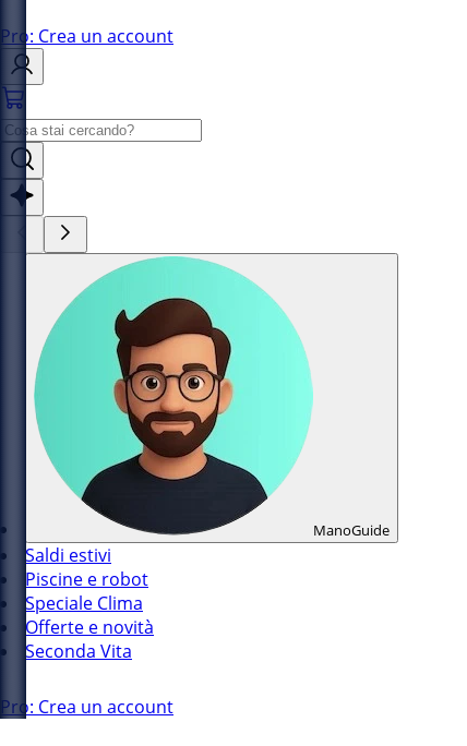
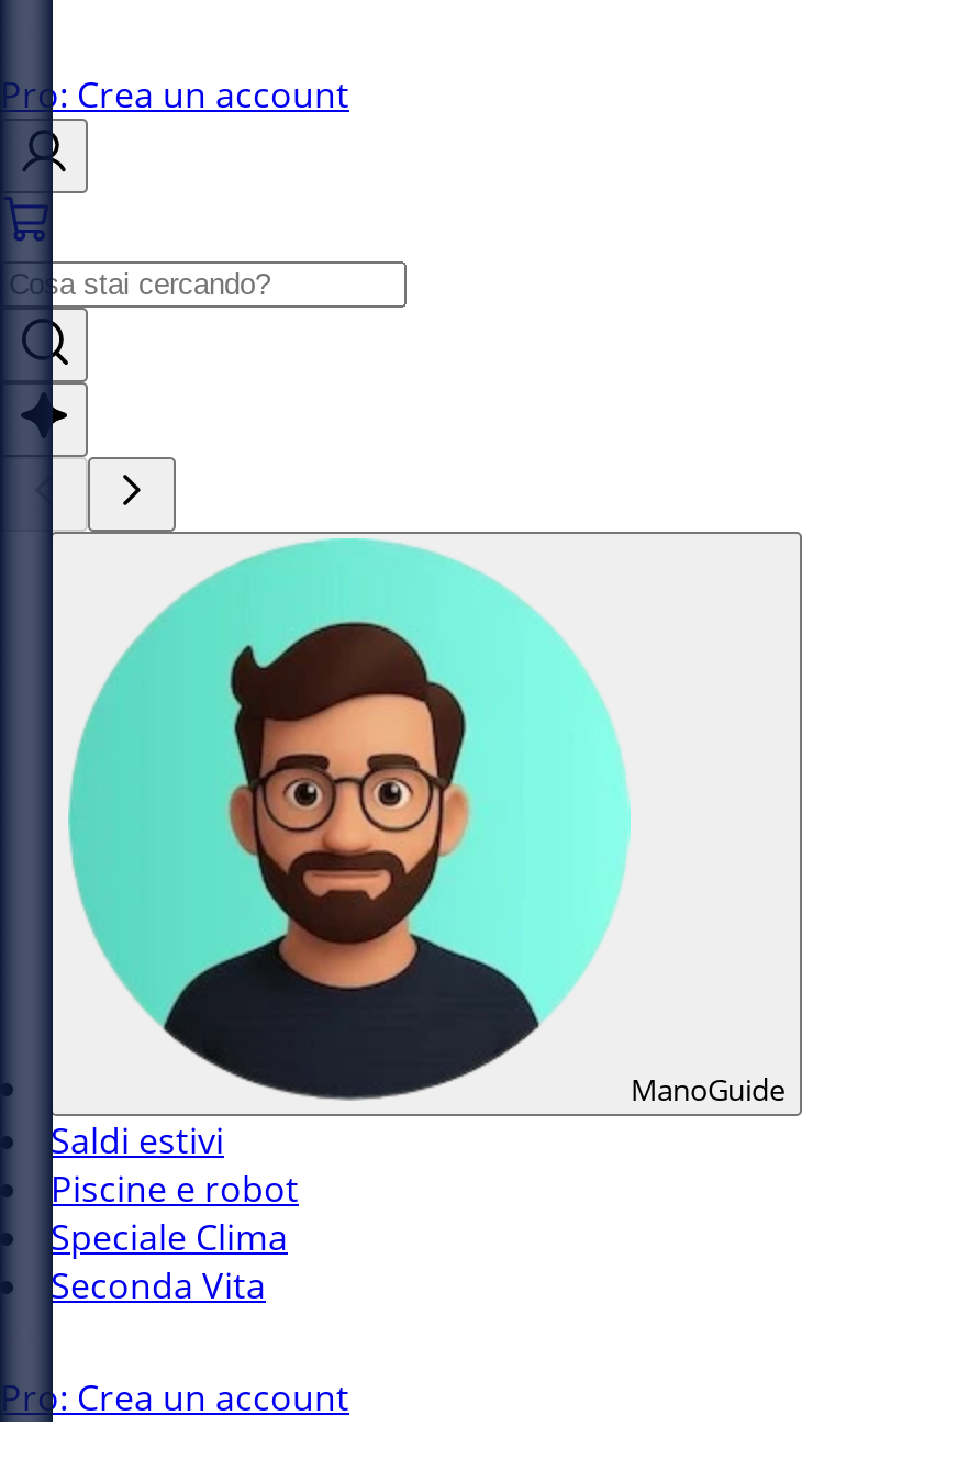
- Offerte e novità
